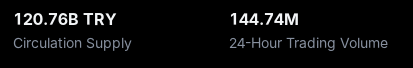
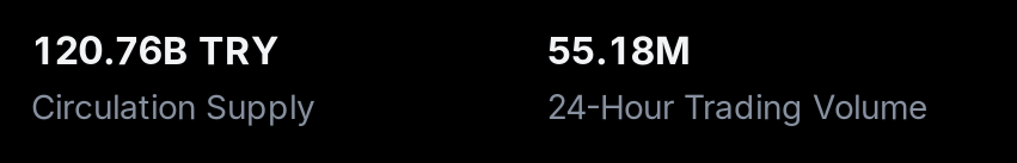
- 144.74M
+ 55.18M
